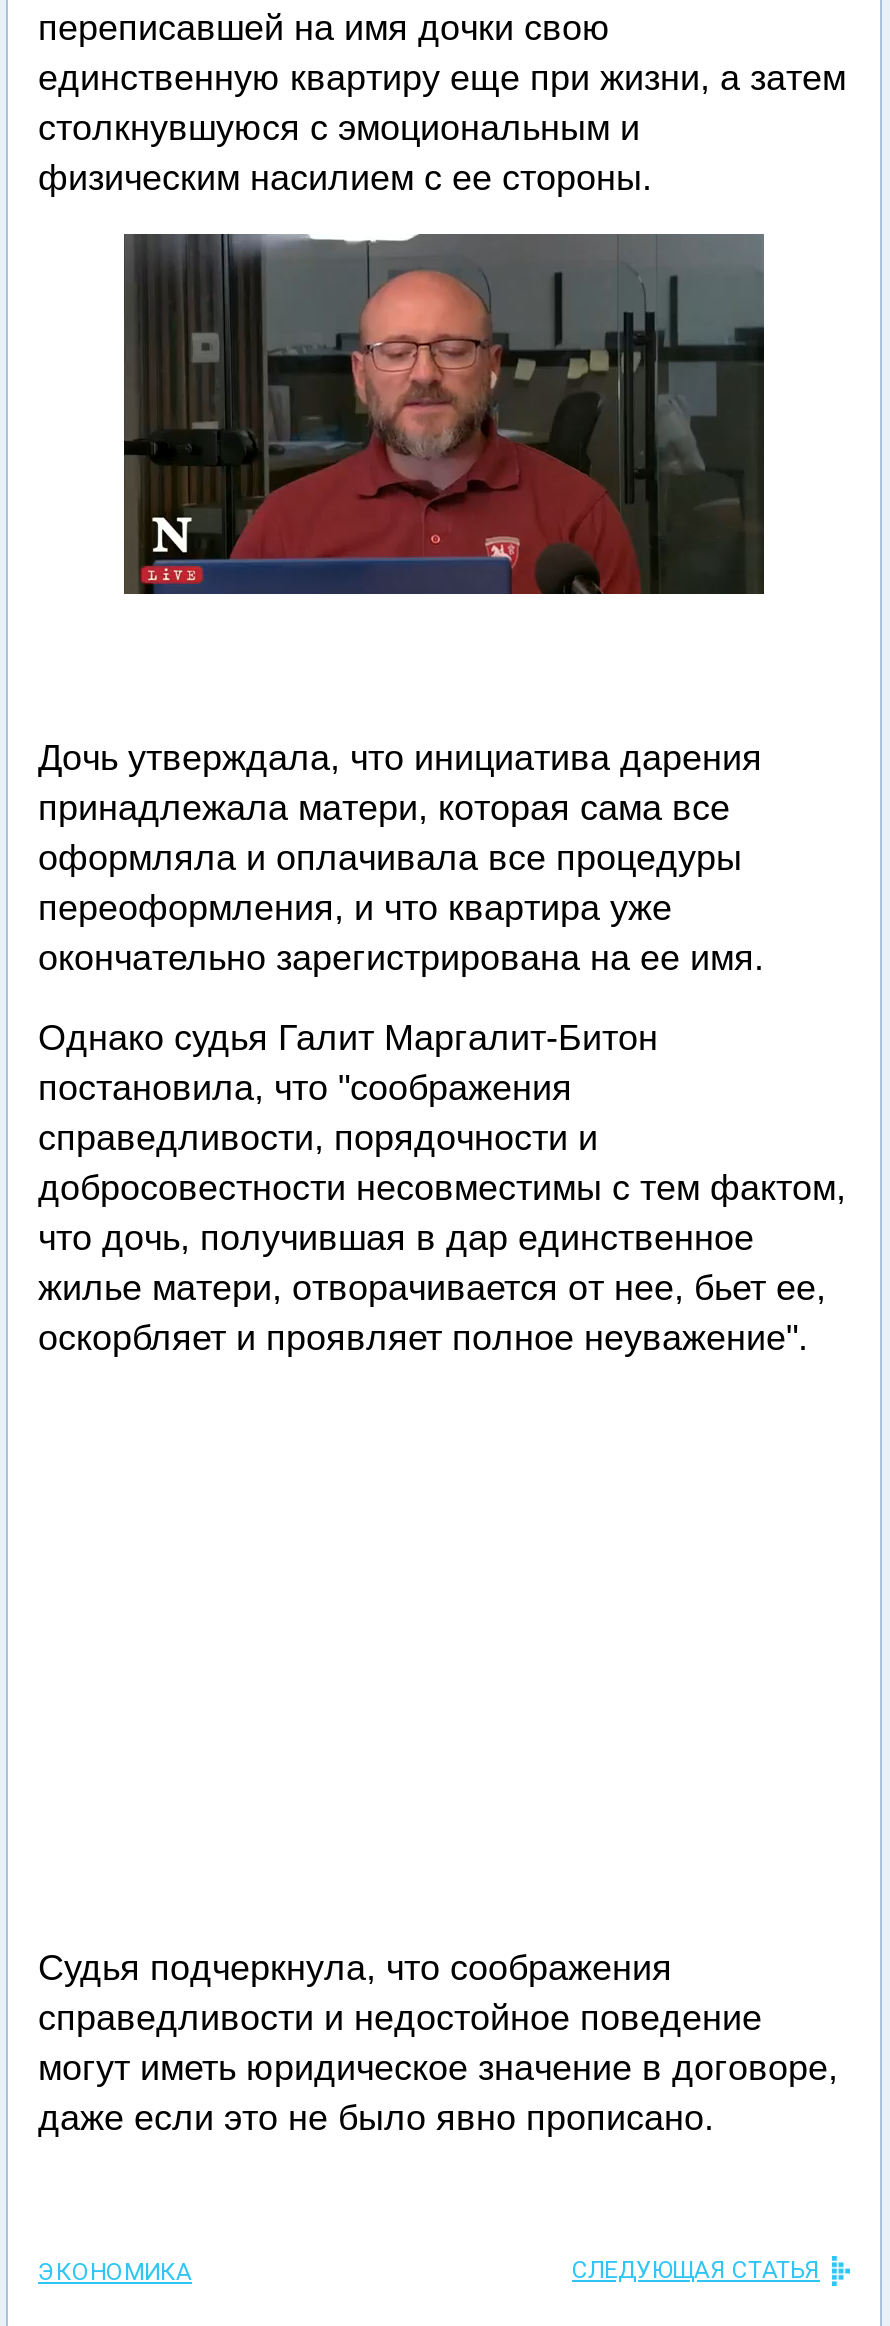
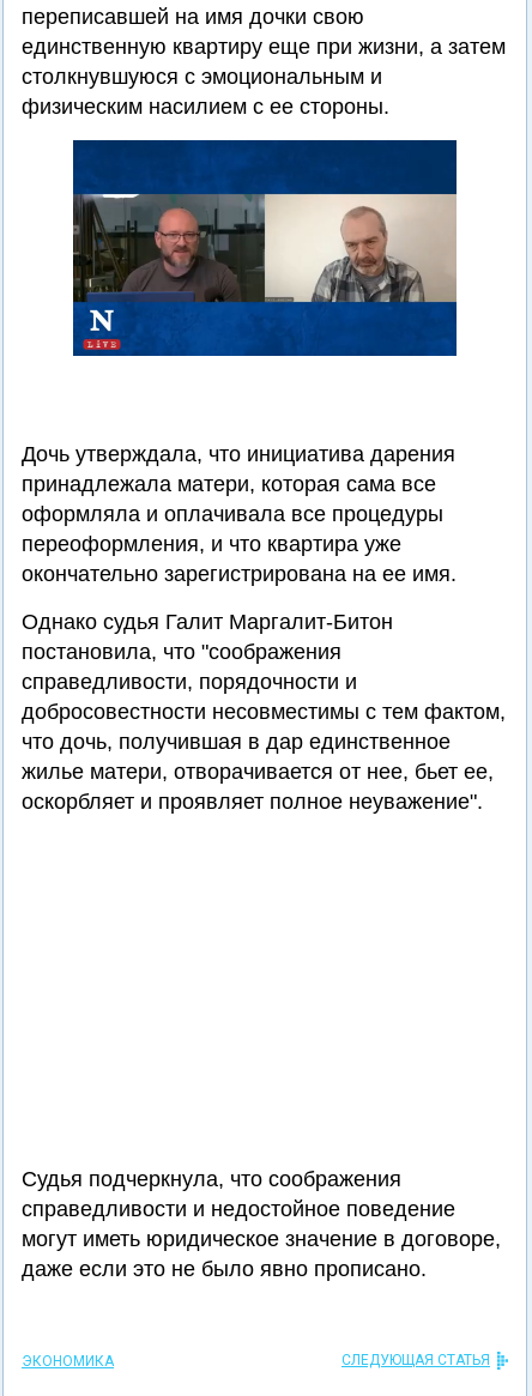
- [image]
+ [image]
